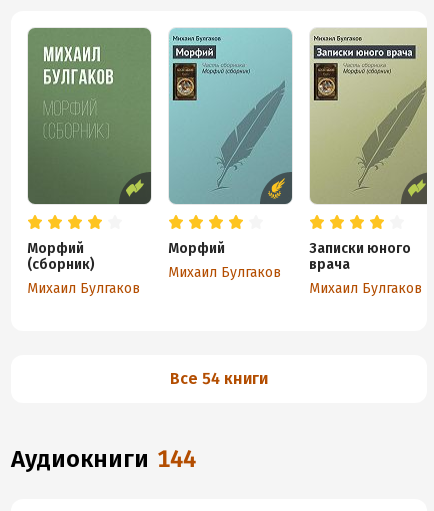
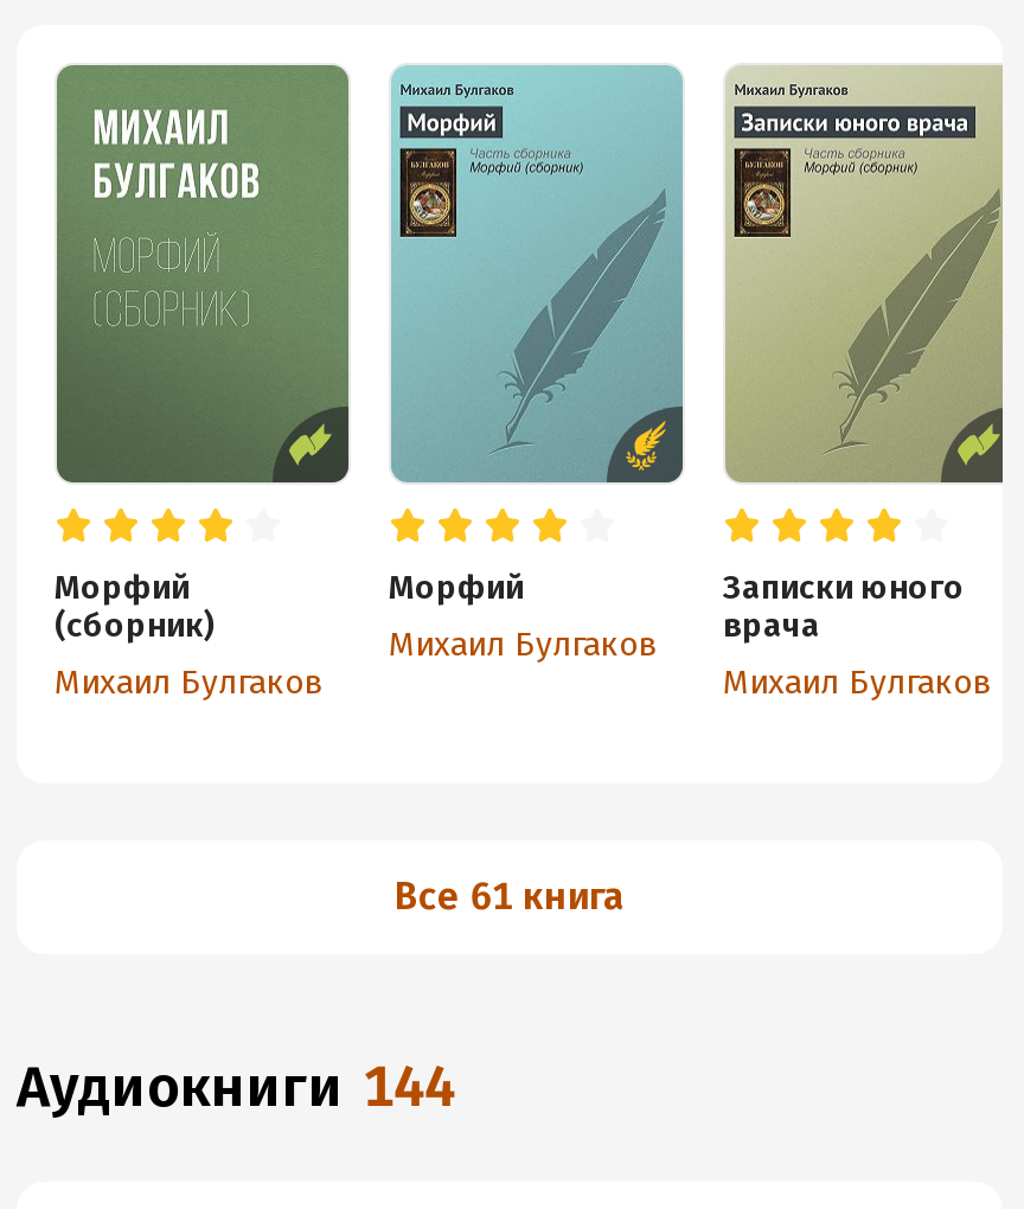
- Все 54 книги
+ Все 61 книга
